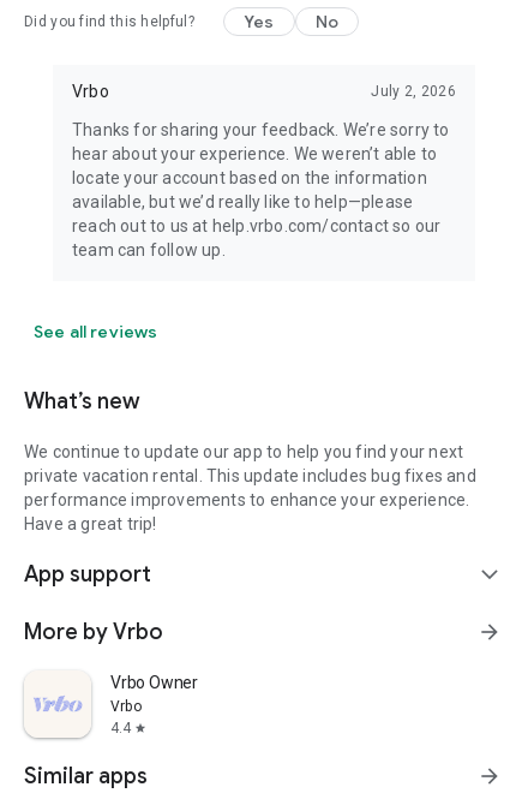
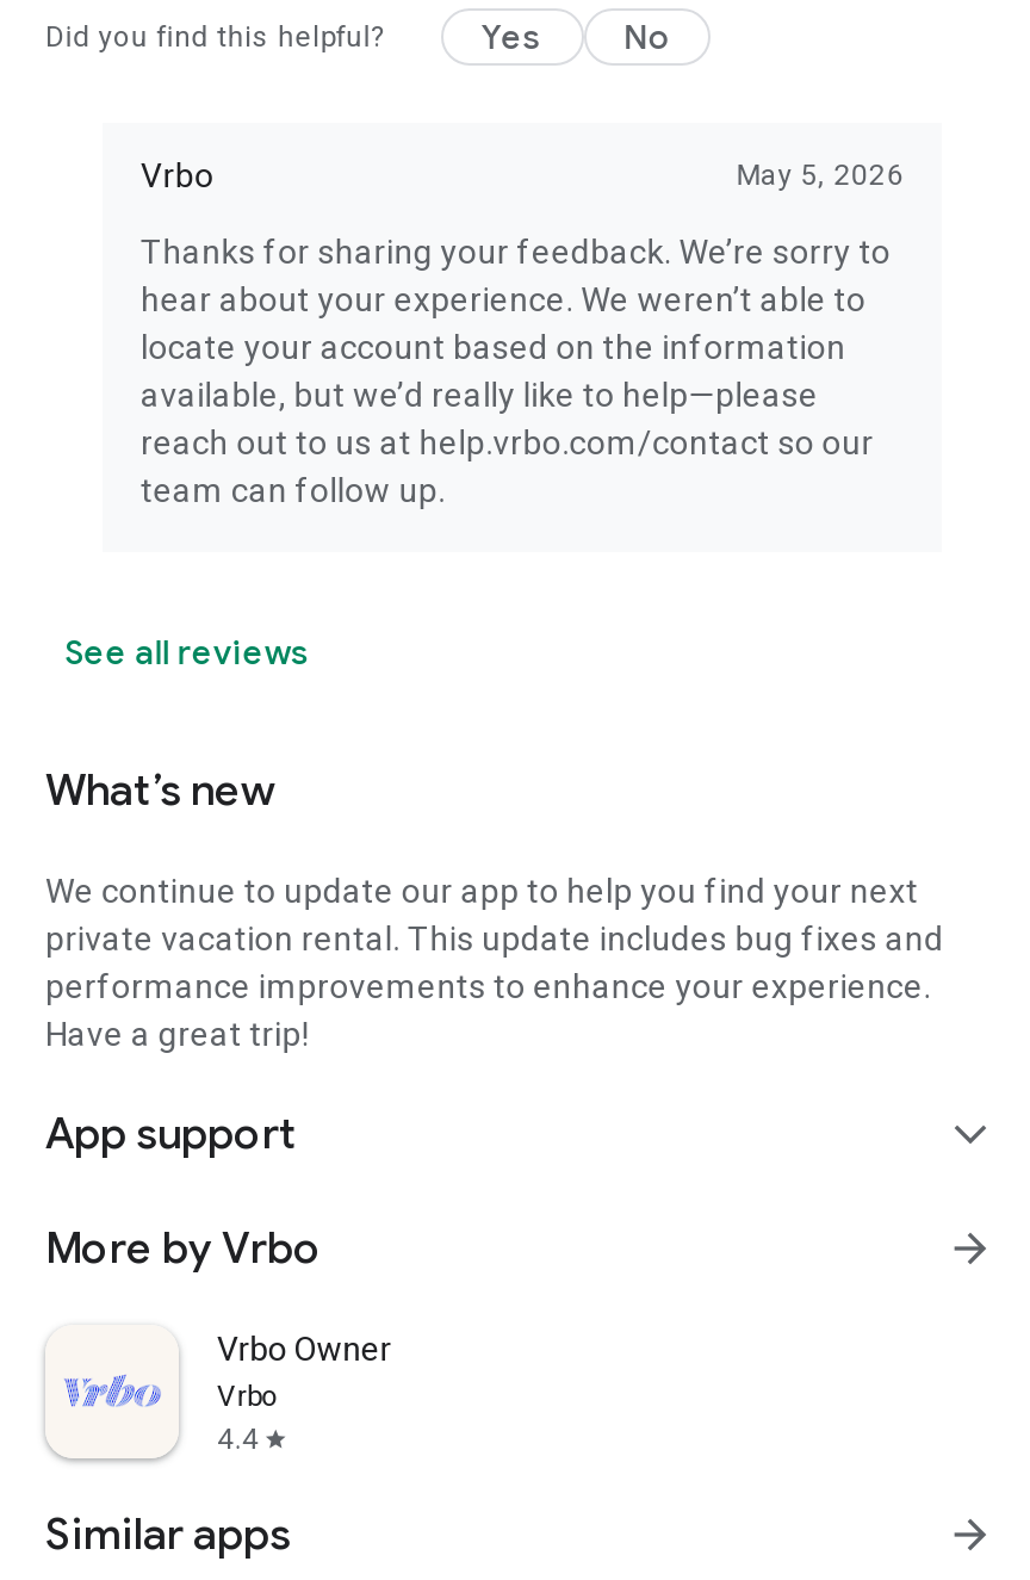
- July 2, 2026
+ May 5, 2026
